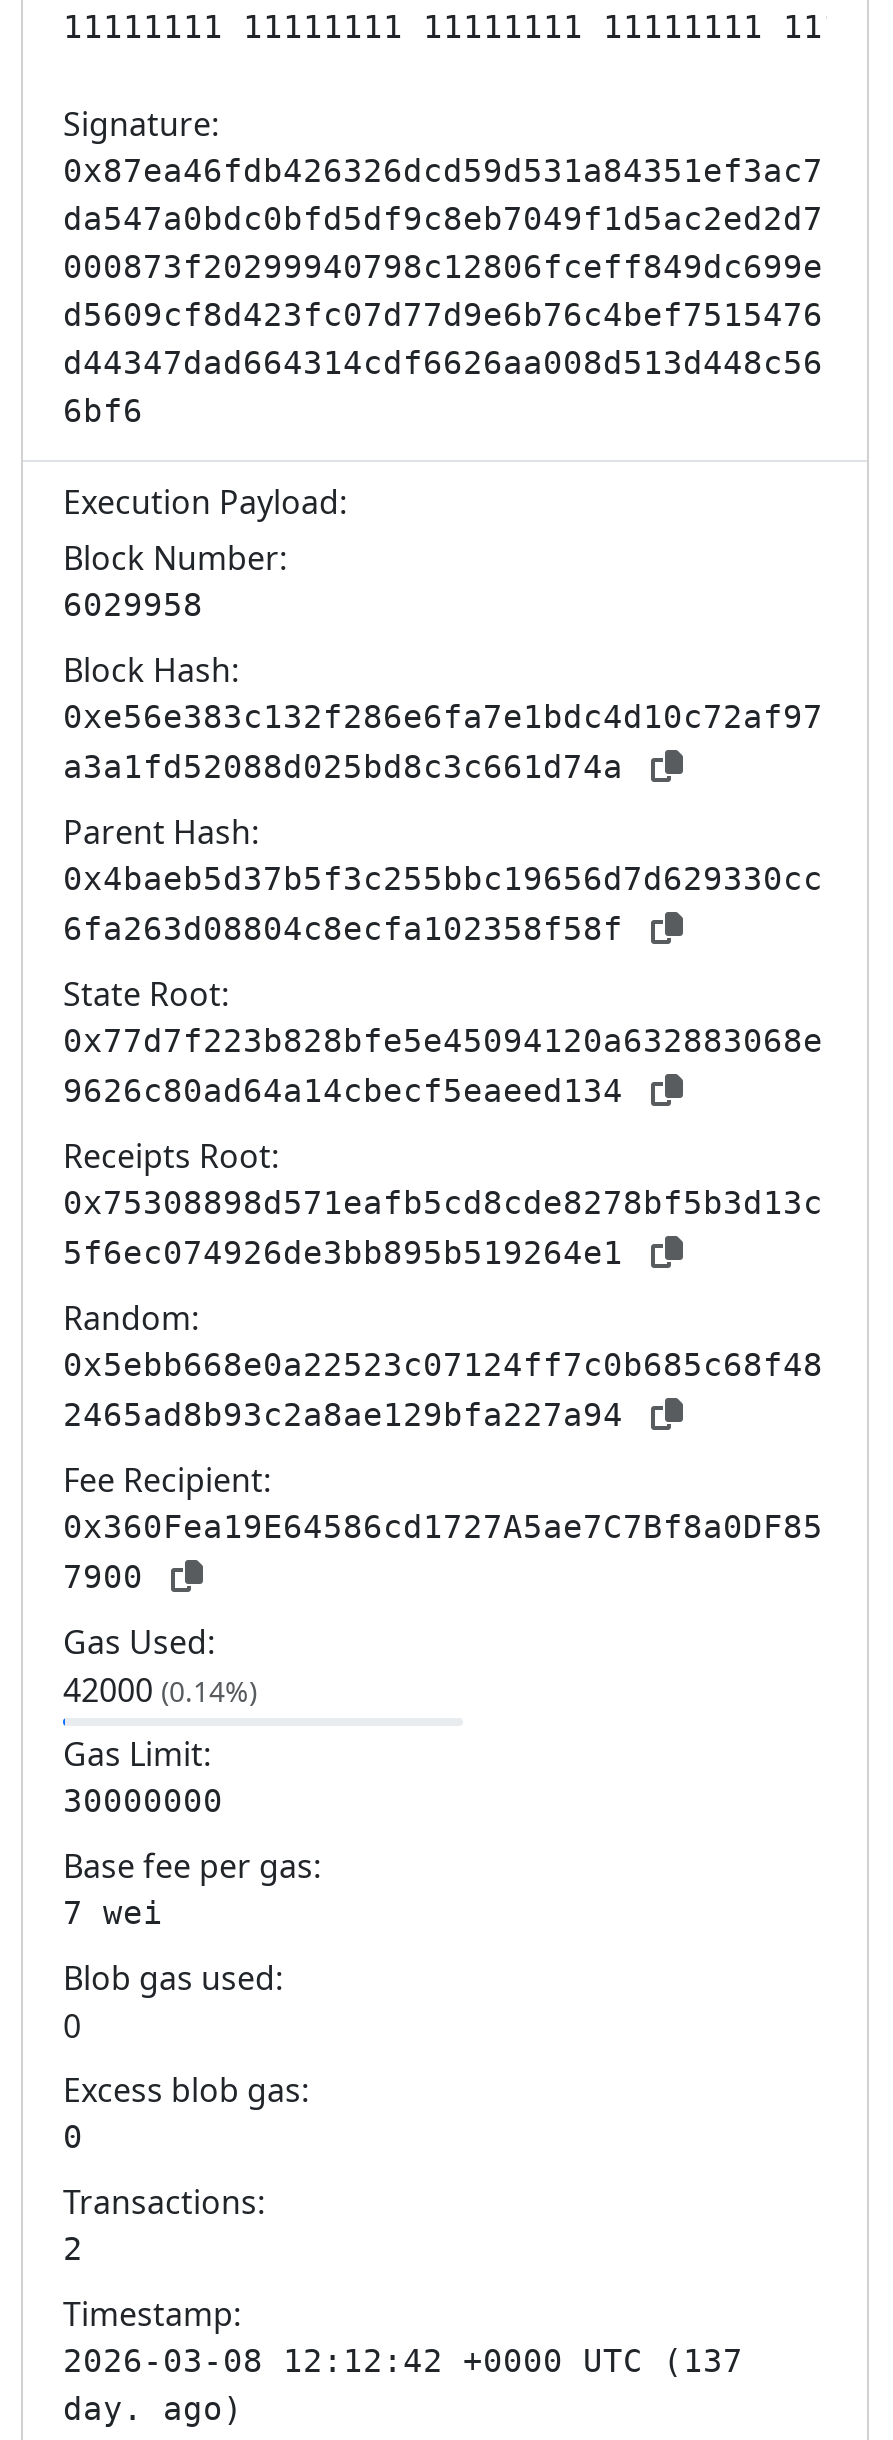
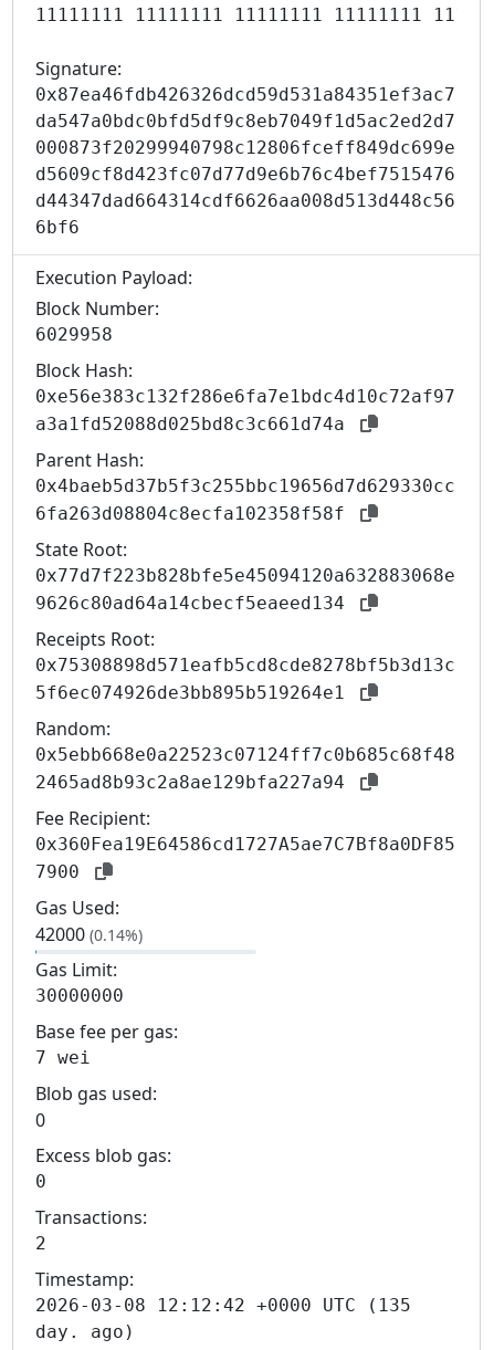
- 2026-03-08 12:12:42 +0000 UTC (137
+ 2026-03-08 12:12:42 +0000 UTC (135
